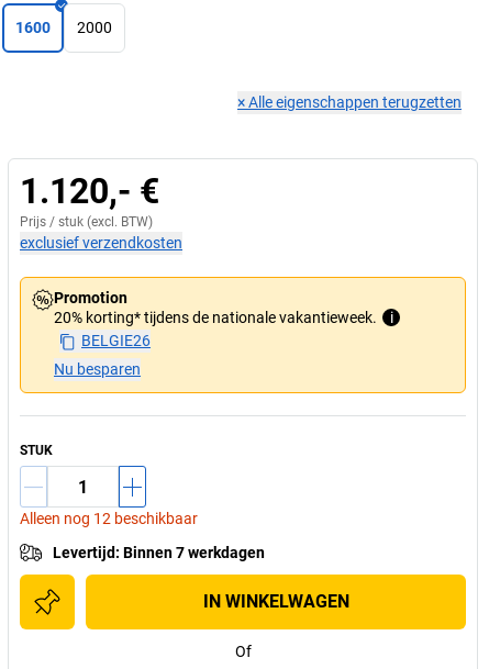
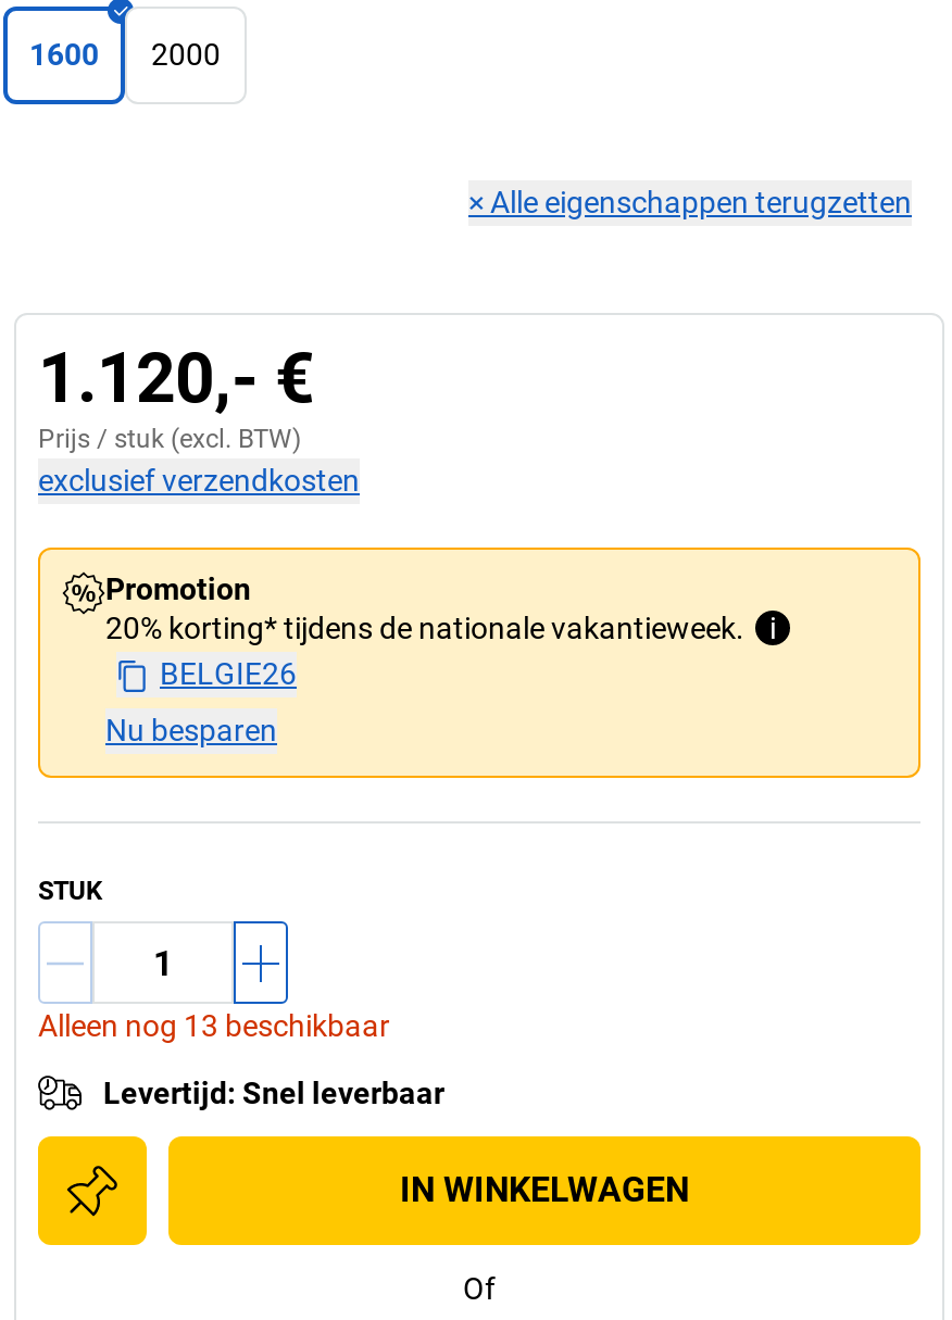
- Alleen nog 12 beschikbaar
+ Alleen nog 13 beschikbaar

- Levertijd: Binnen 7 werkdagen
+ Levertijd: Snel leverbaar
